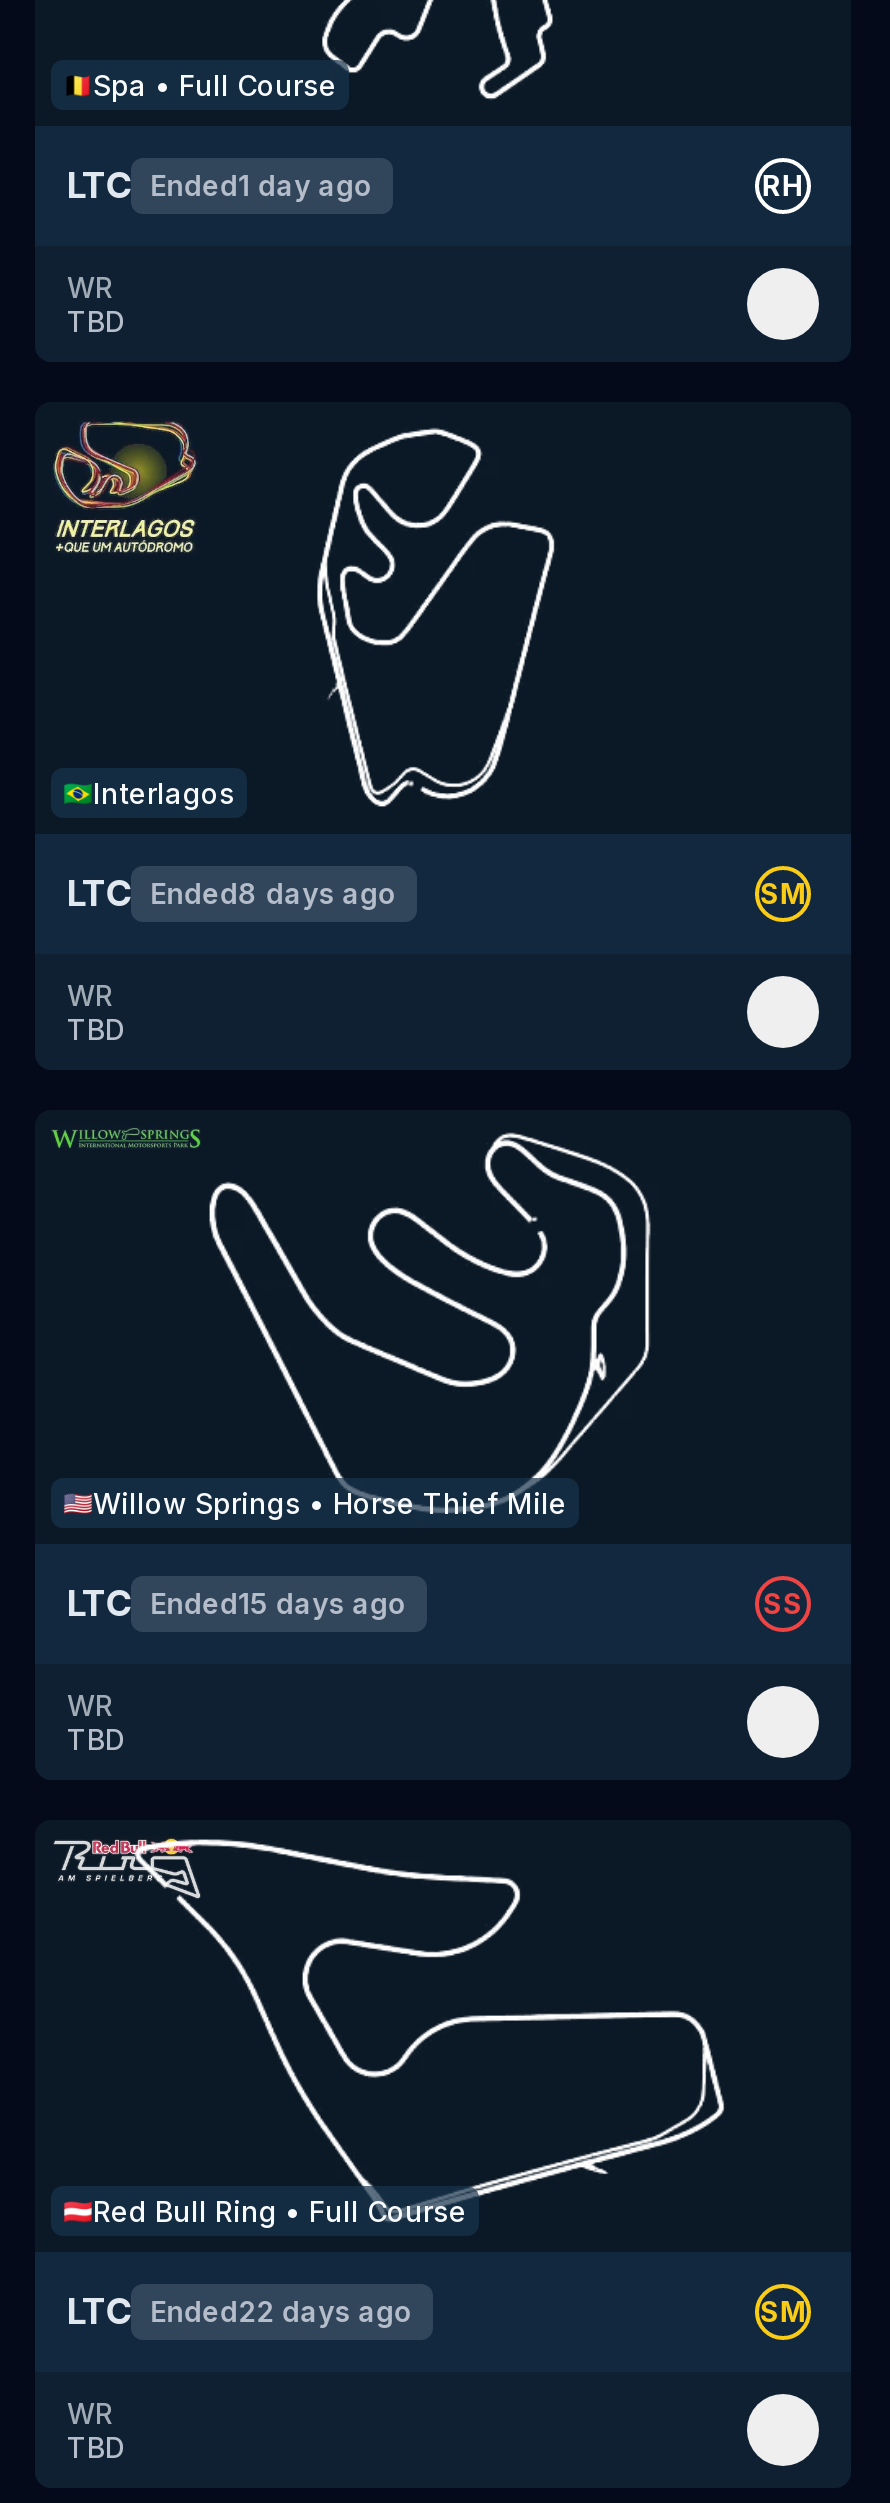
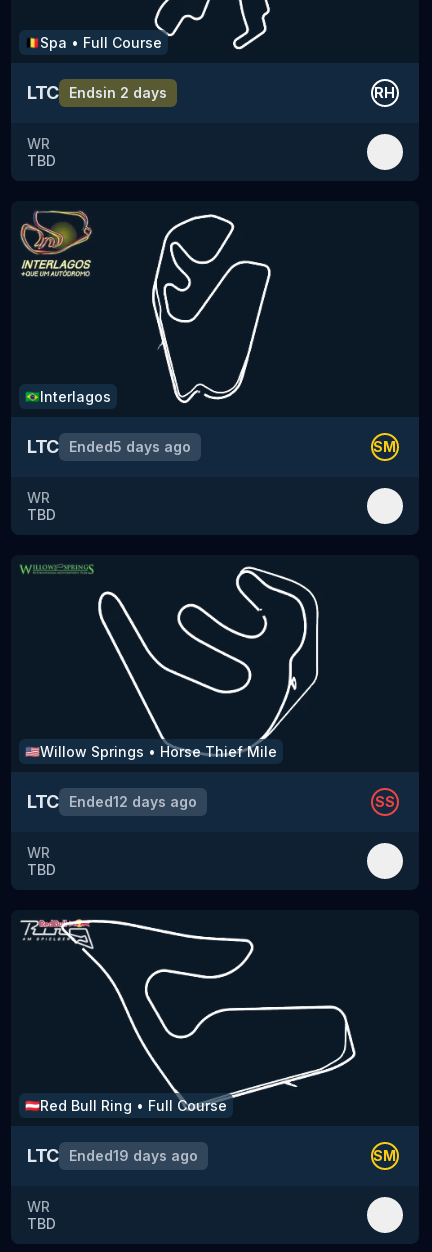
- LTC Ended1 day ago
+ LTC Endsin 2 days

- LTC Ended8 days ago
+ LTC Ended5 days ago

- LTC Ended15 days ago
+ LTC Ended12 days ago

- LTC Ended22 days ago
+ LTC Ended19 days ago
